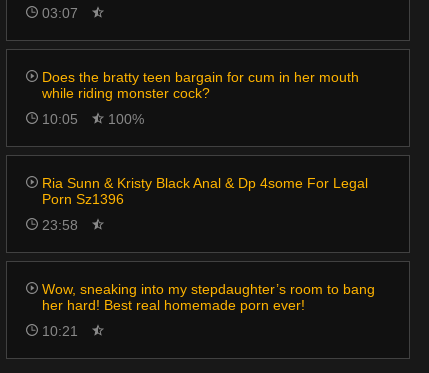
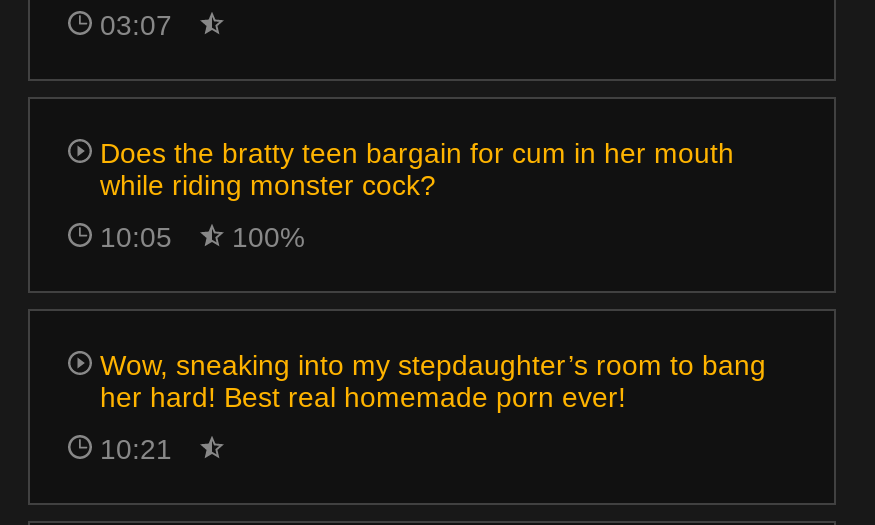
- Ria Sunn & Kristy Black Anal & Dp 4some For Legal
- Porn Sz1396
- 23:58
